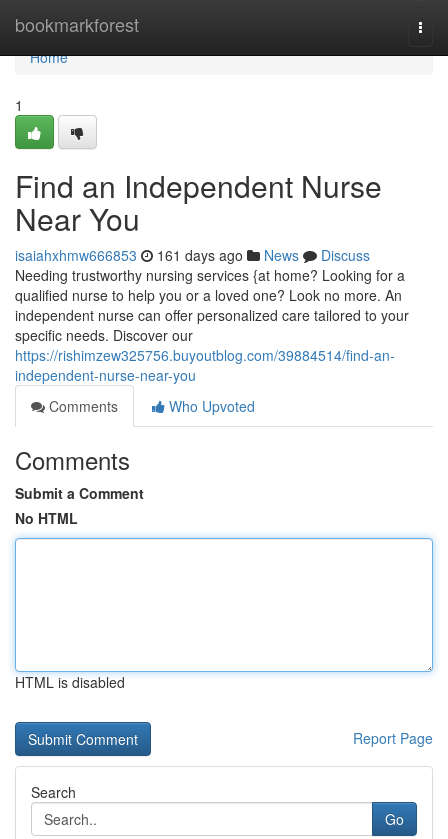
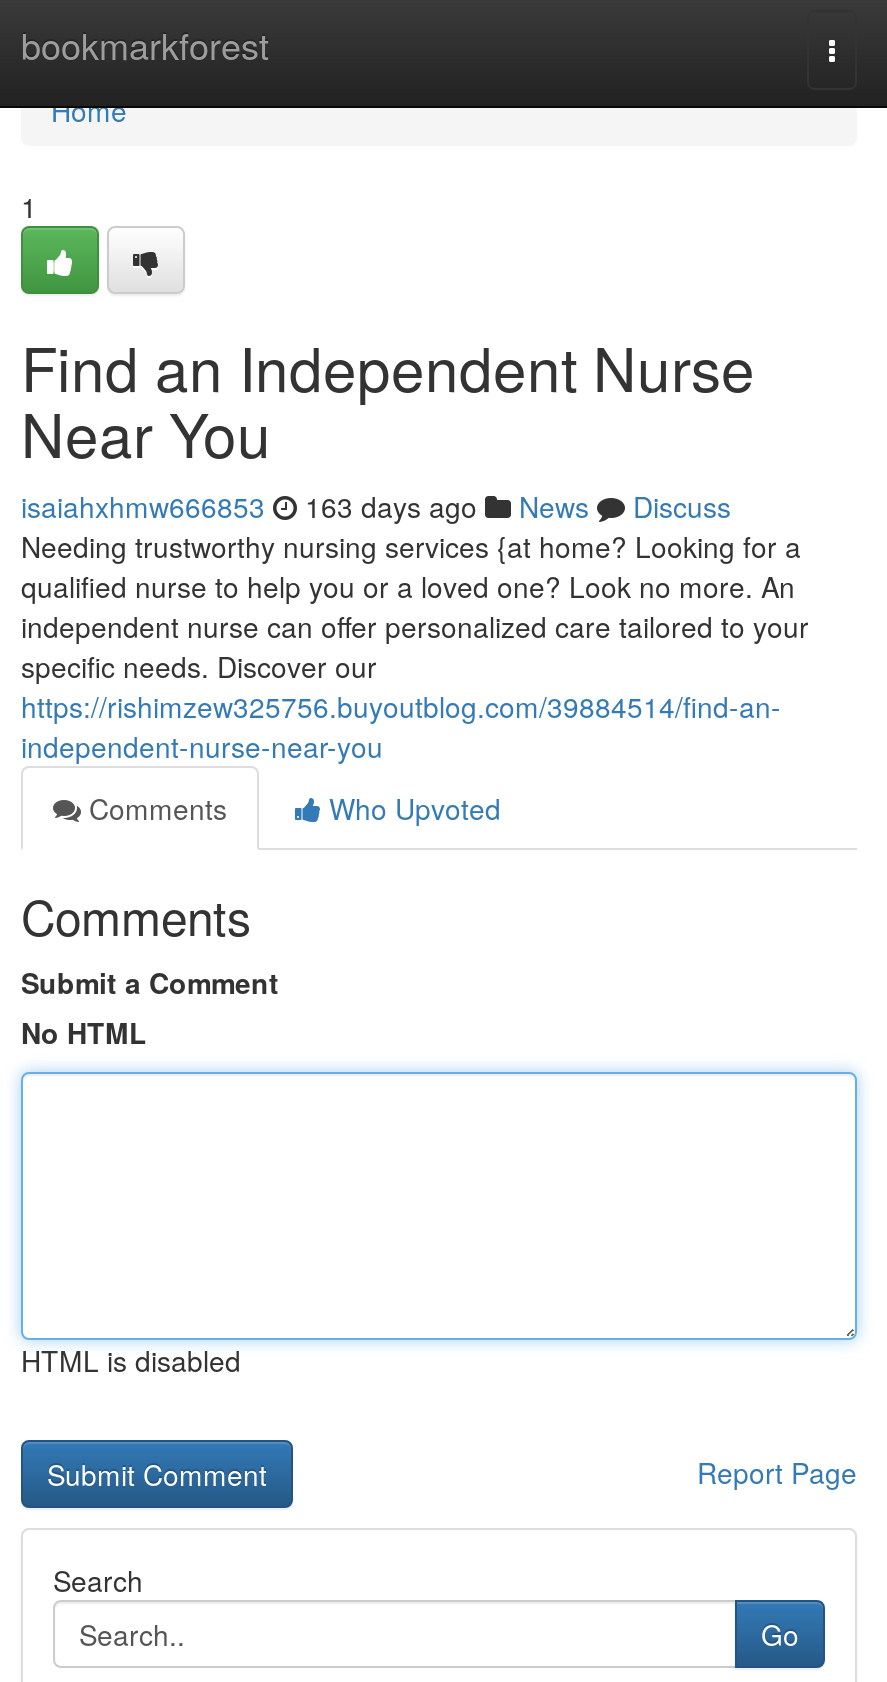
- isaiahxhmw666853 161 days ago News Discuss
+ isaiahxhmw666853 163 days ago News Discuss
